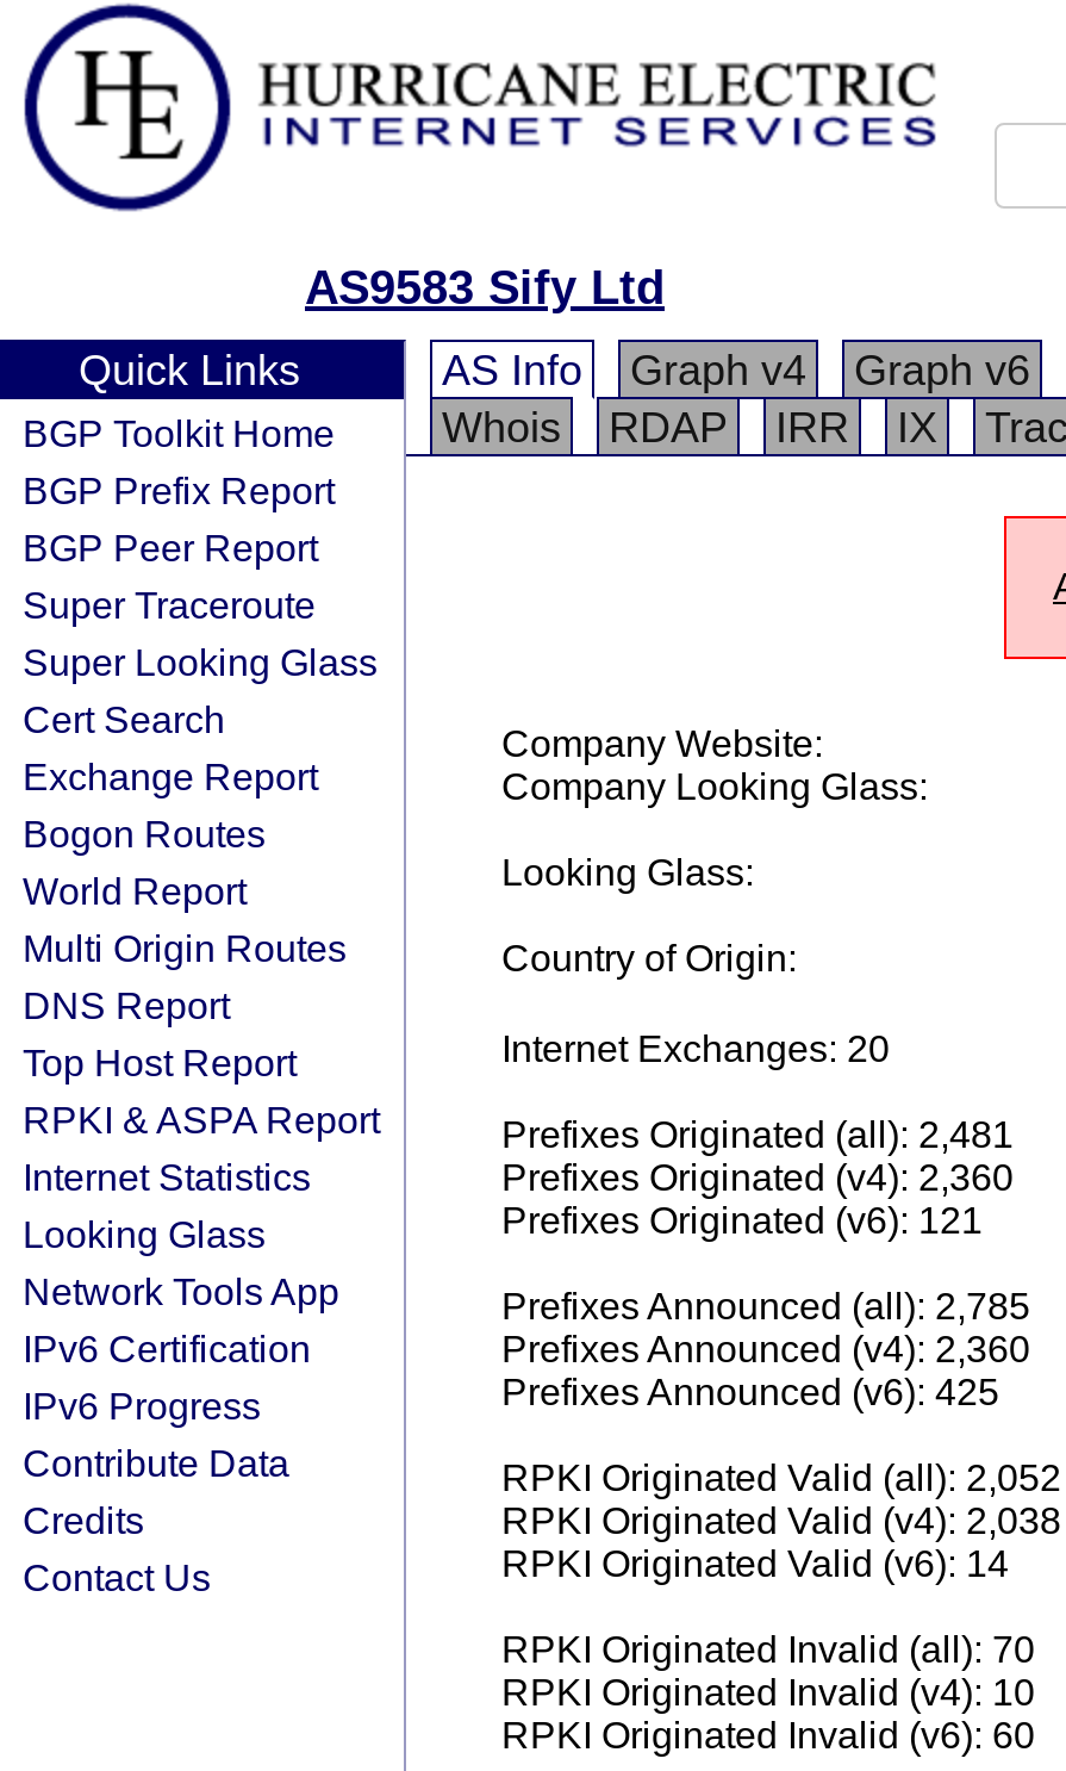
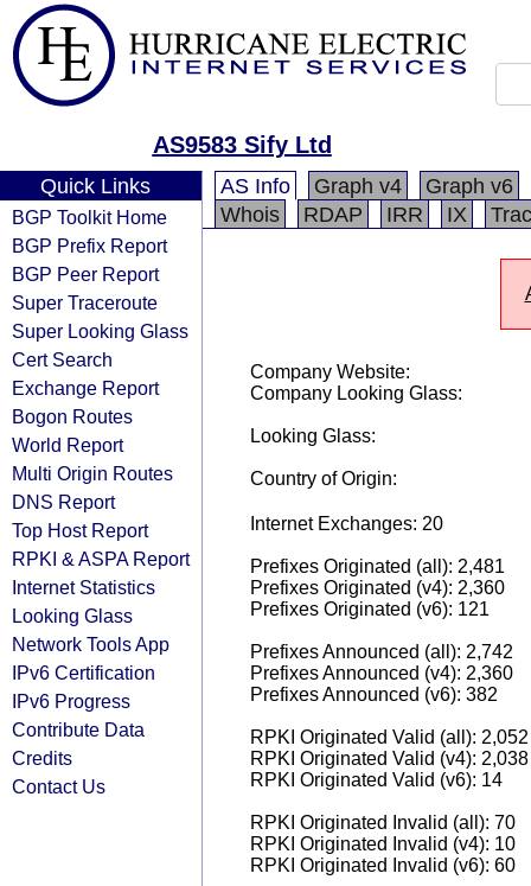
- Prefixes Announced (all): 2,785
+ Prefixes Announced (all): 2,742

- Prefixes Announced (v6): 425
+ Prefixes Announced (v6): 382
